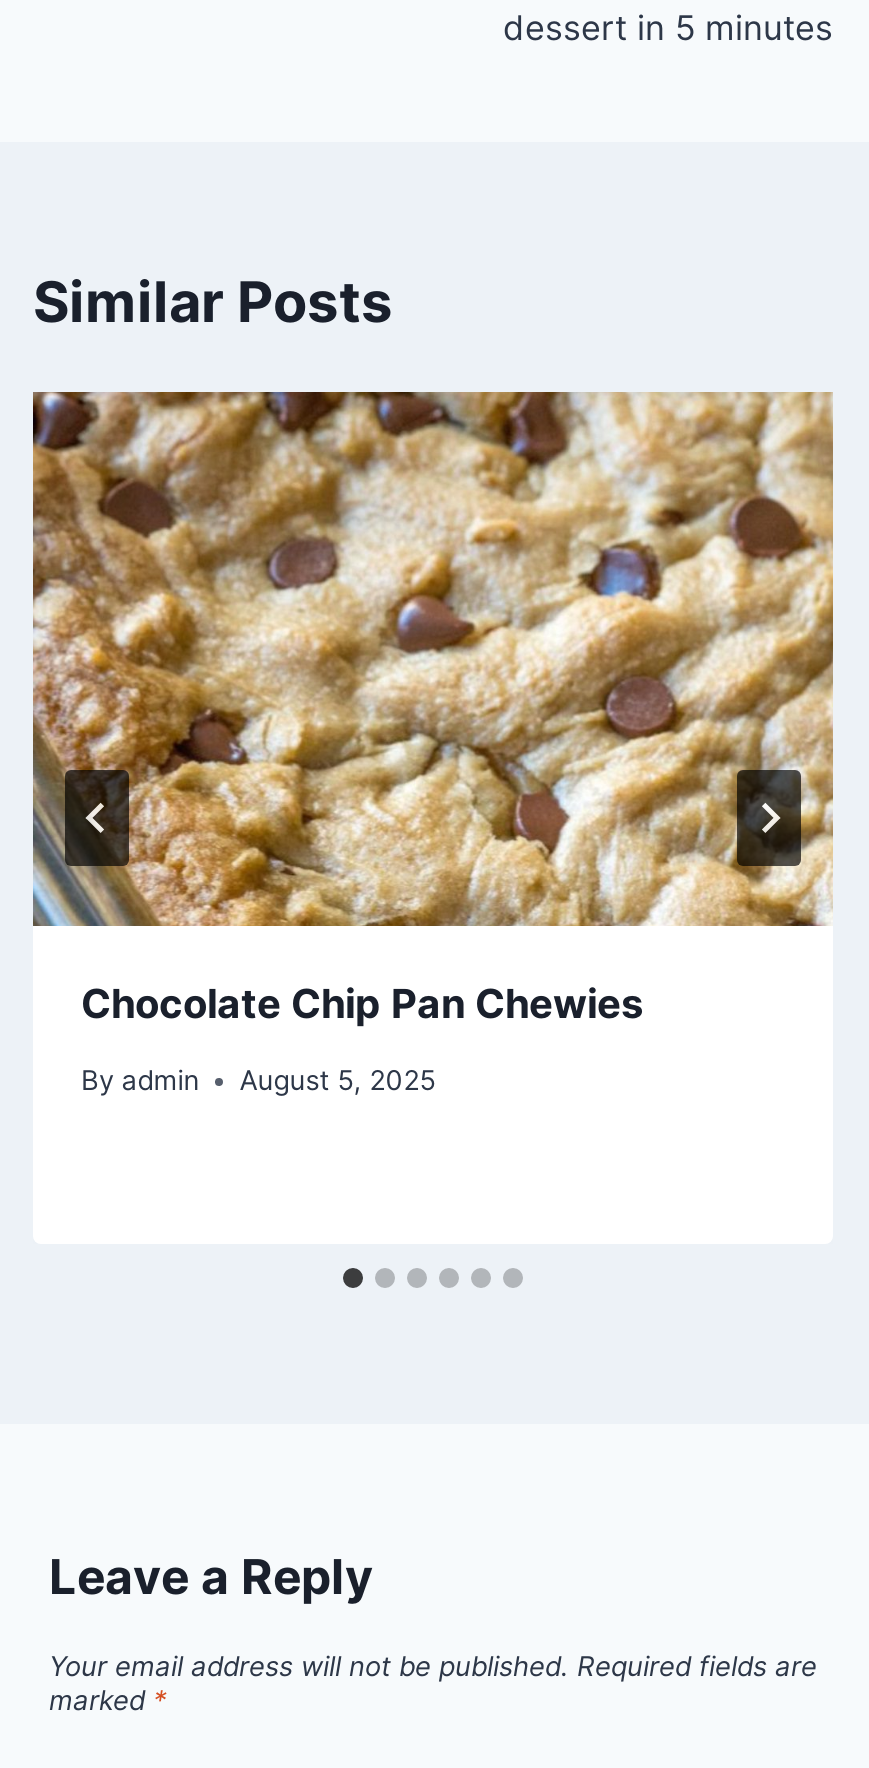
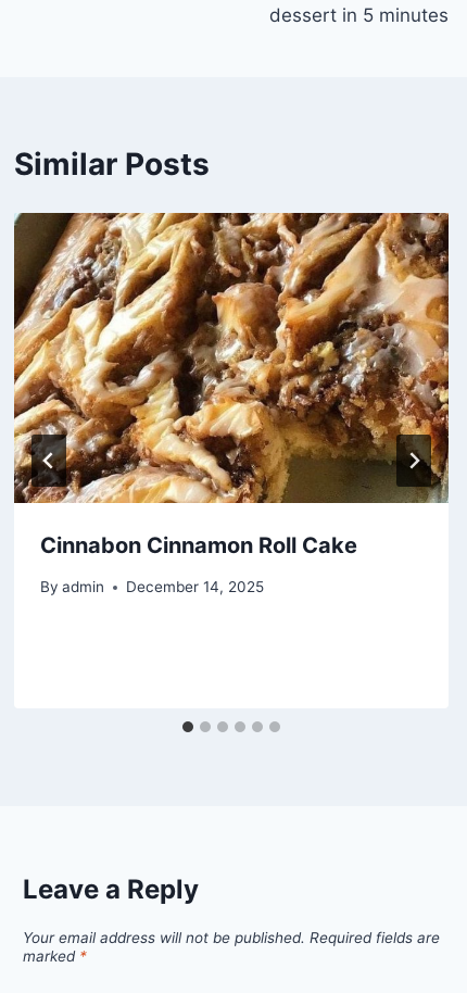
- [image]
- Chocolate Chip Pan Chewies
+ [image]
+ Cinnabon Cinnamon Roll Cake

- By admin August 5, 2025
+ By admin December 14, 2025
